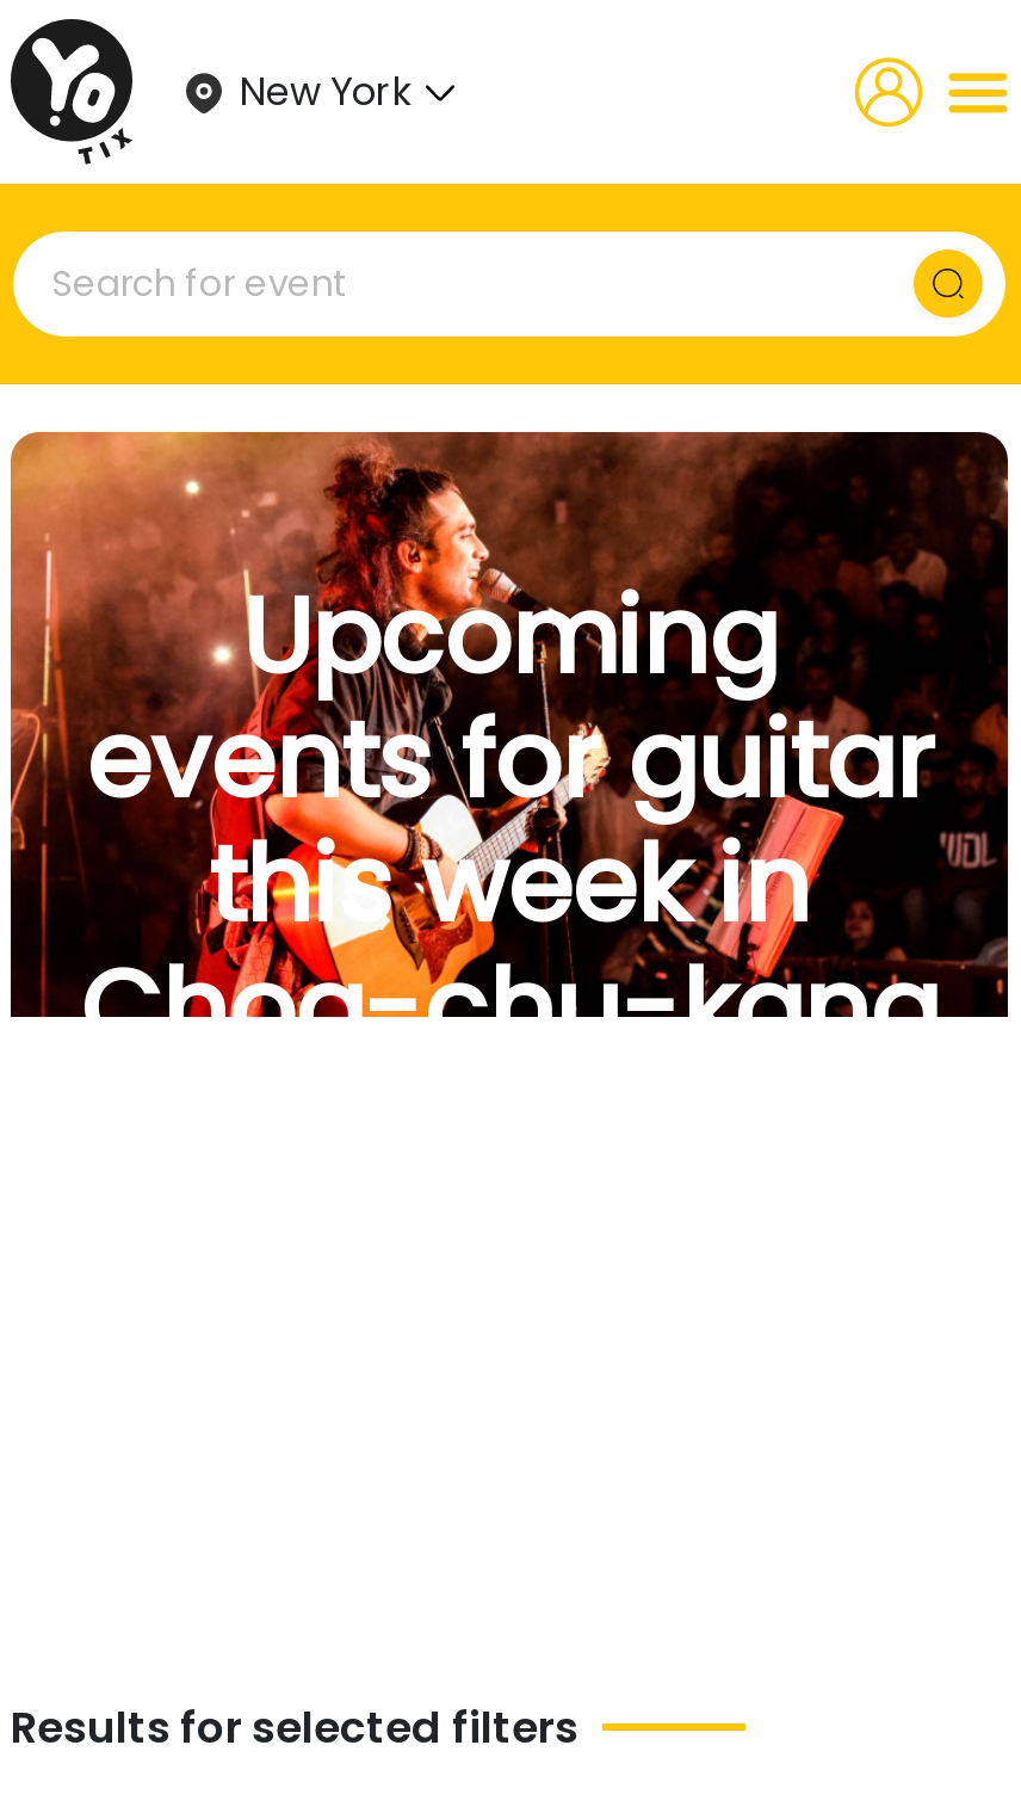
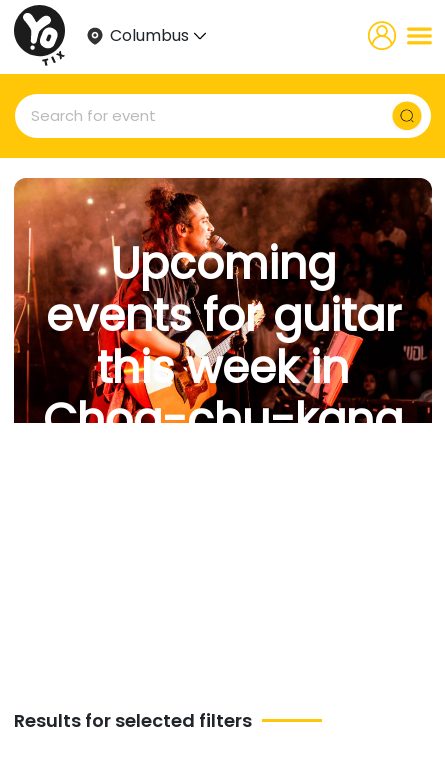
- New York
+ Columbus
